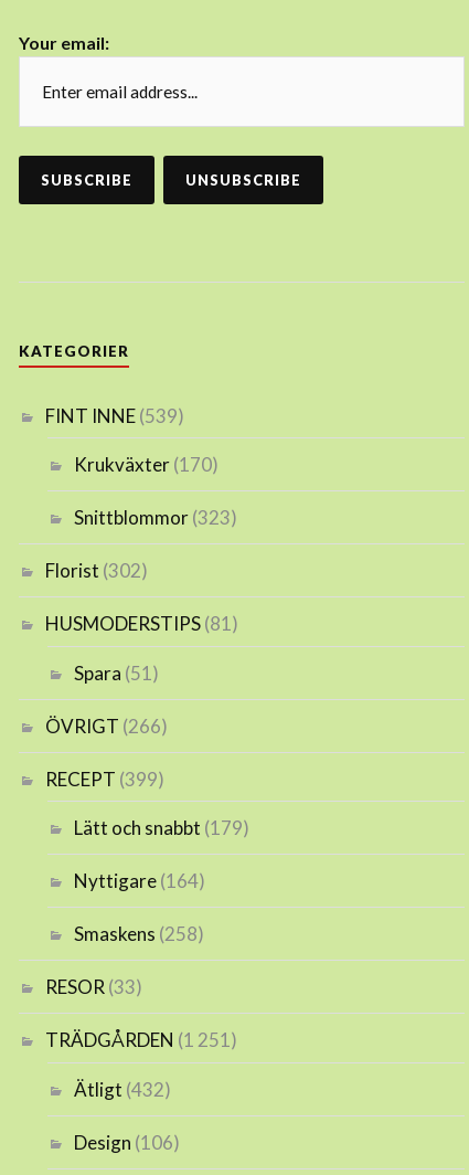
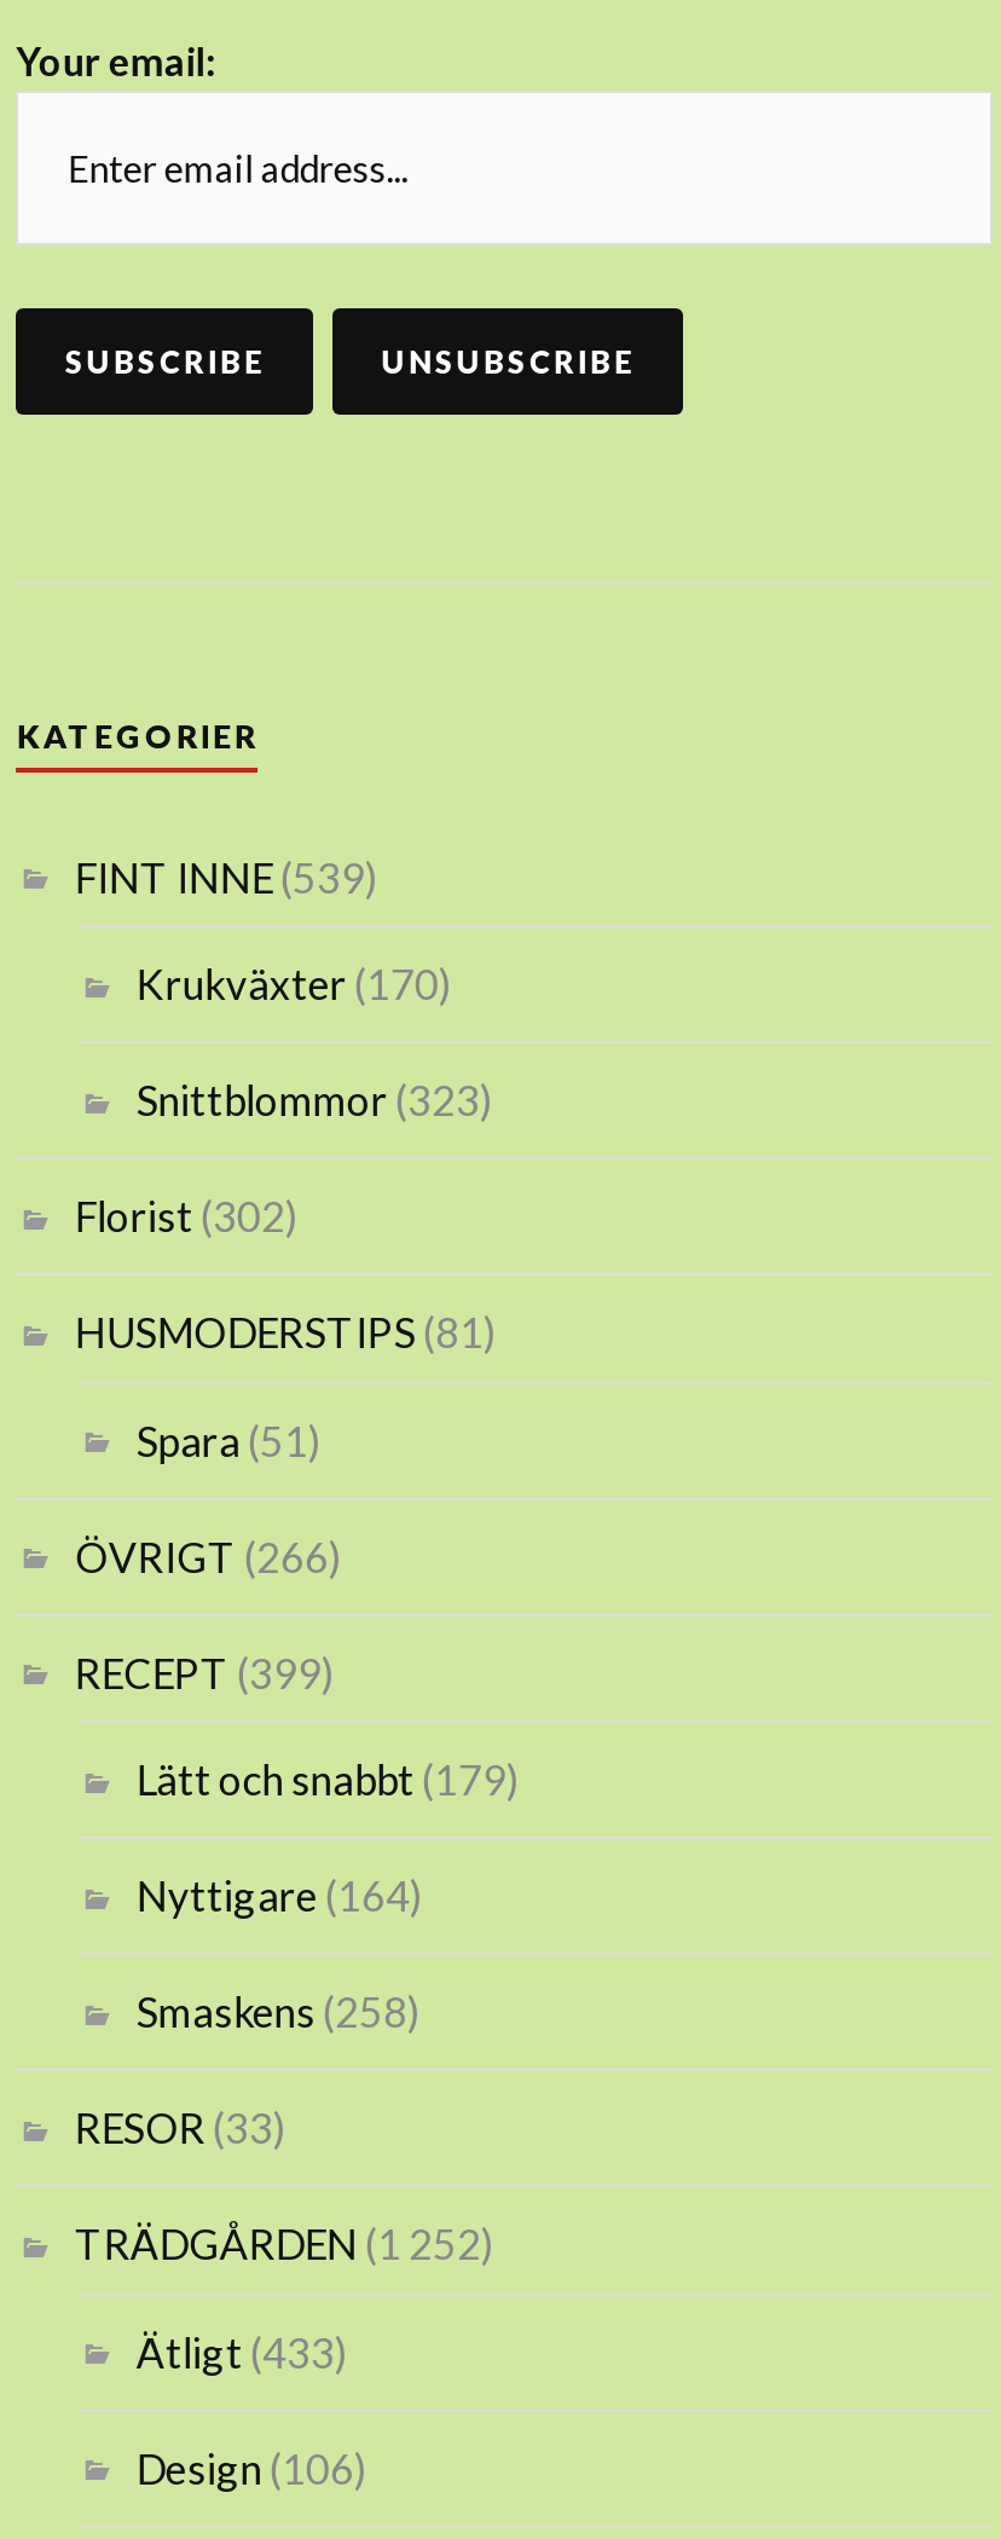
- TRÄDGÅRDEN (1 251)
+ TRÄDGÅRDEN (1 252)

- Ätligt (432)
+ Ätligt (433)
